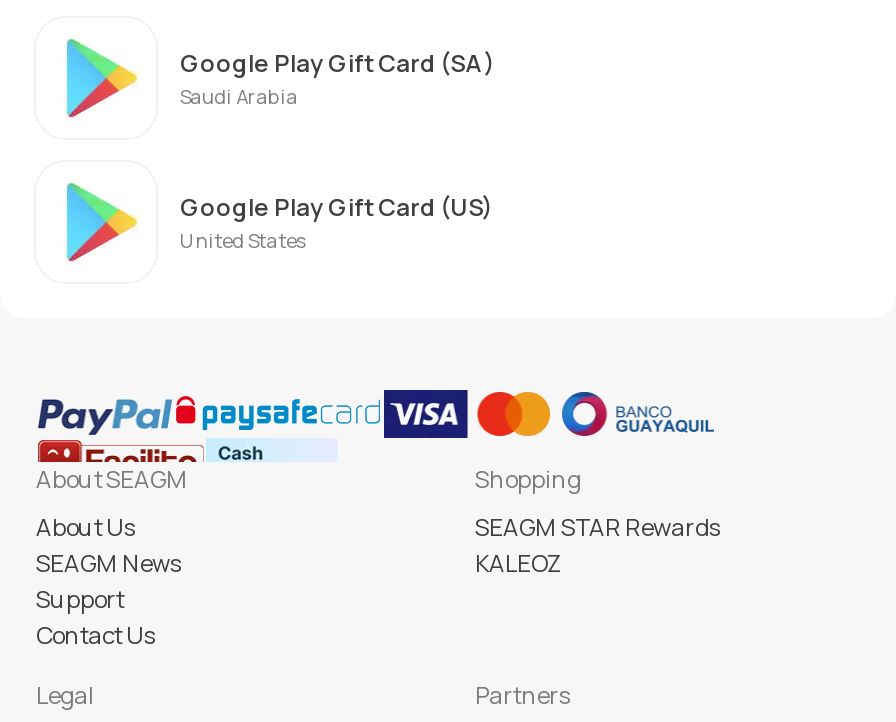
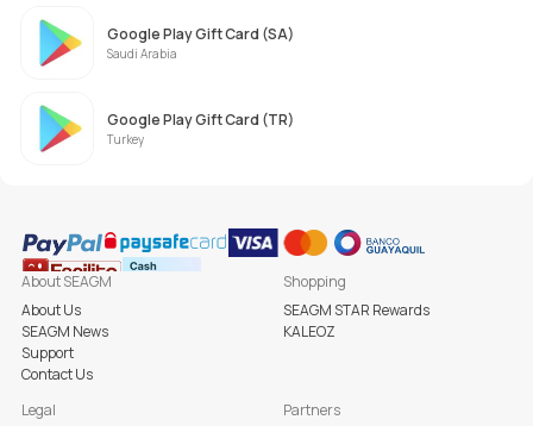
- Google Play Gift Card (US)
- United States
+ Google Play Gift Card (TR)
+ Turkey
